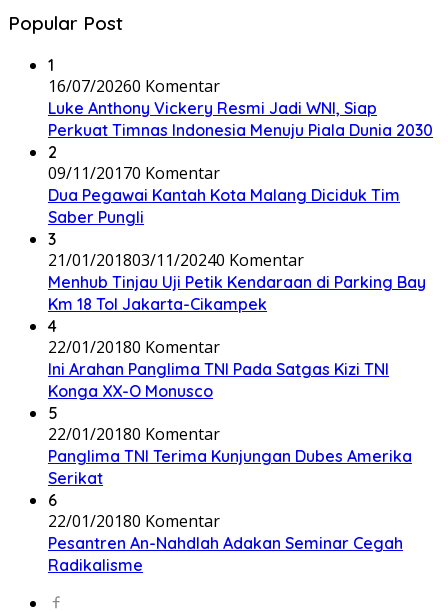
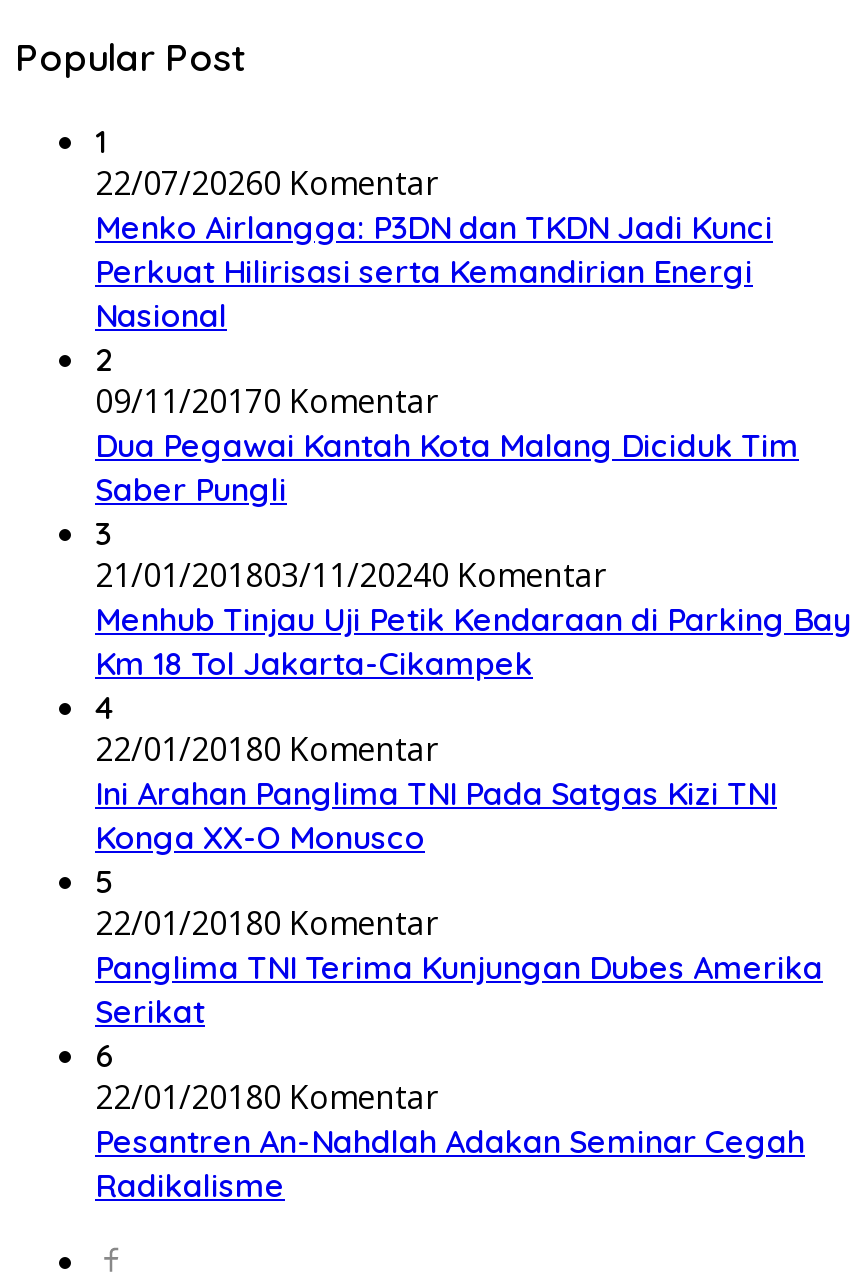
- 16/07/20260 Komentar
- Luke Anthony Vickery Resmi Jadi WNI, Siap
- Perkuat Timnas Indonesia Menuju Piala Dunia 2030
+ 22/07/20260 Komentar
+ Menko Airlangga: P3DN dan TKDN Jadi Kunci
+ Perkuat Hilirisasi serta Kemandirian Energi
+ Nasional
